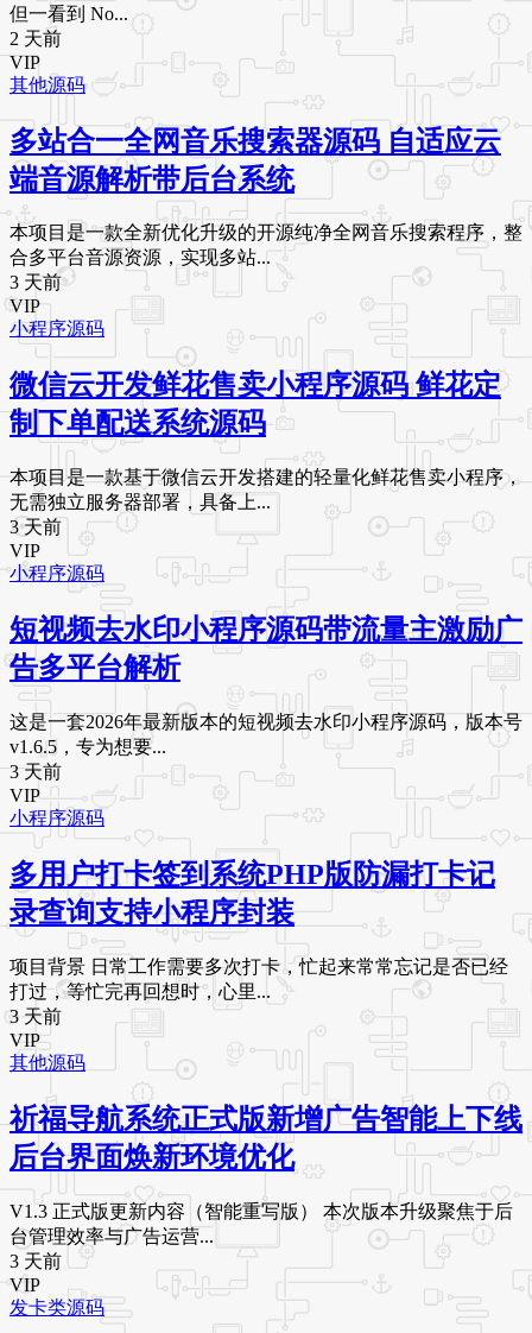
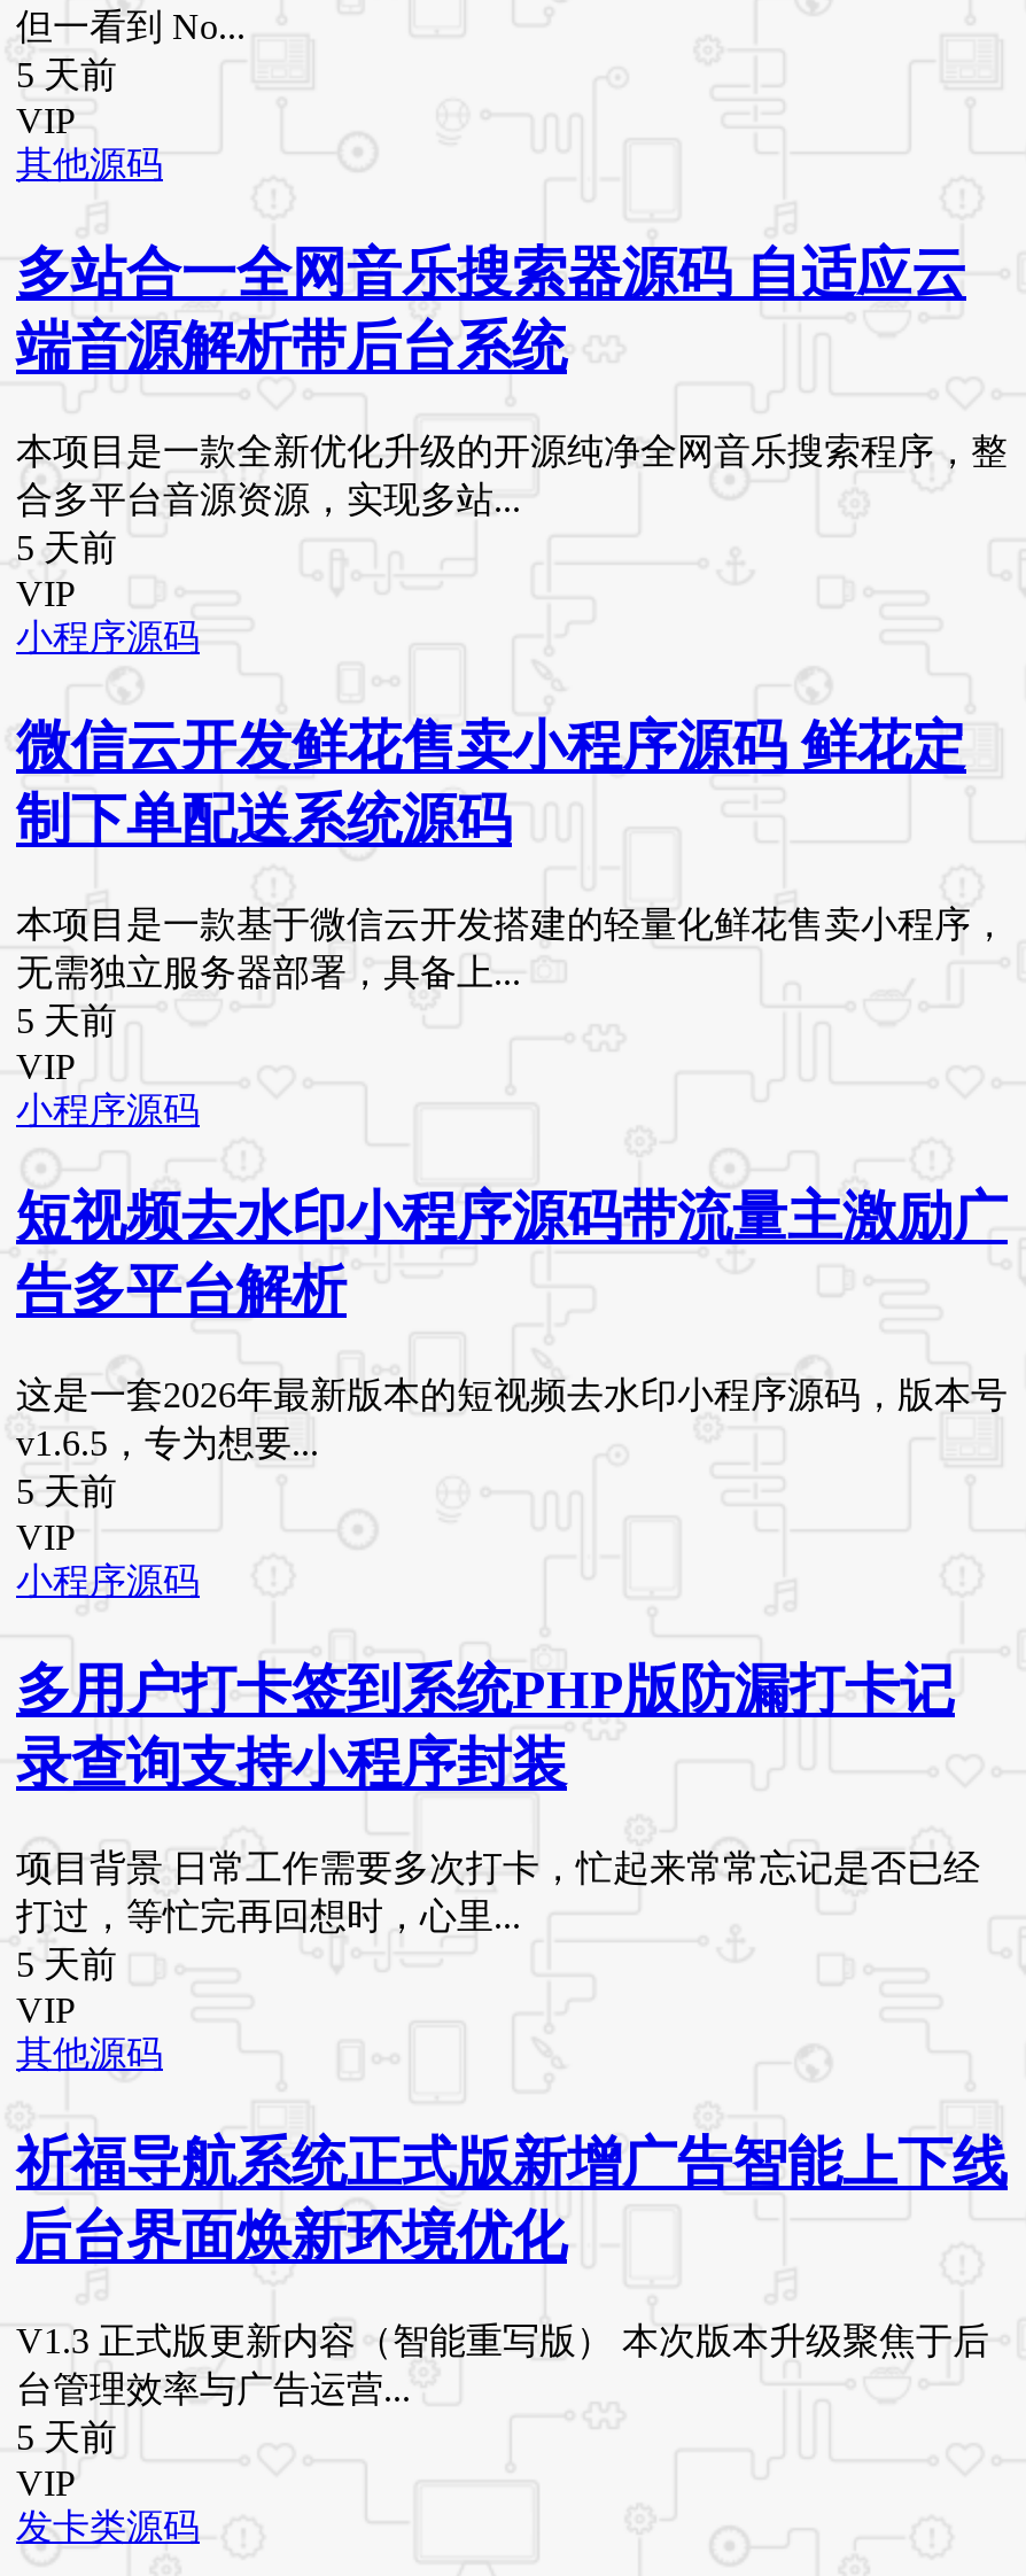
- 2 天前
+ 5 天前

- 3 天前
+ 5 天前

- 3 天前
+ 5 天前

- 3 天前
+ 5 天前

- 3 天前
+ 5 天前

- 3 天前
+ 5 天前
